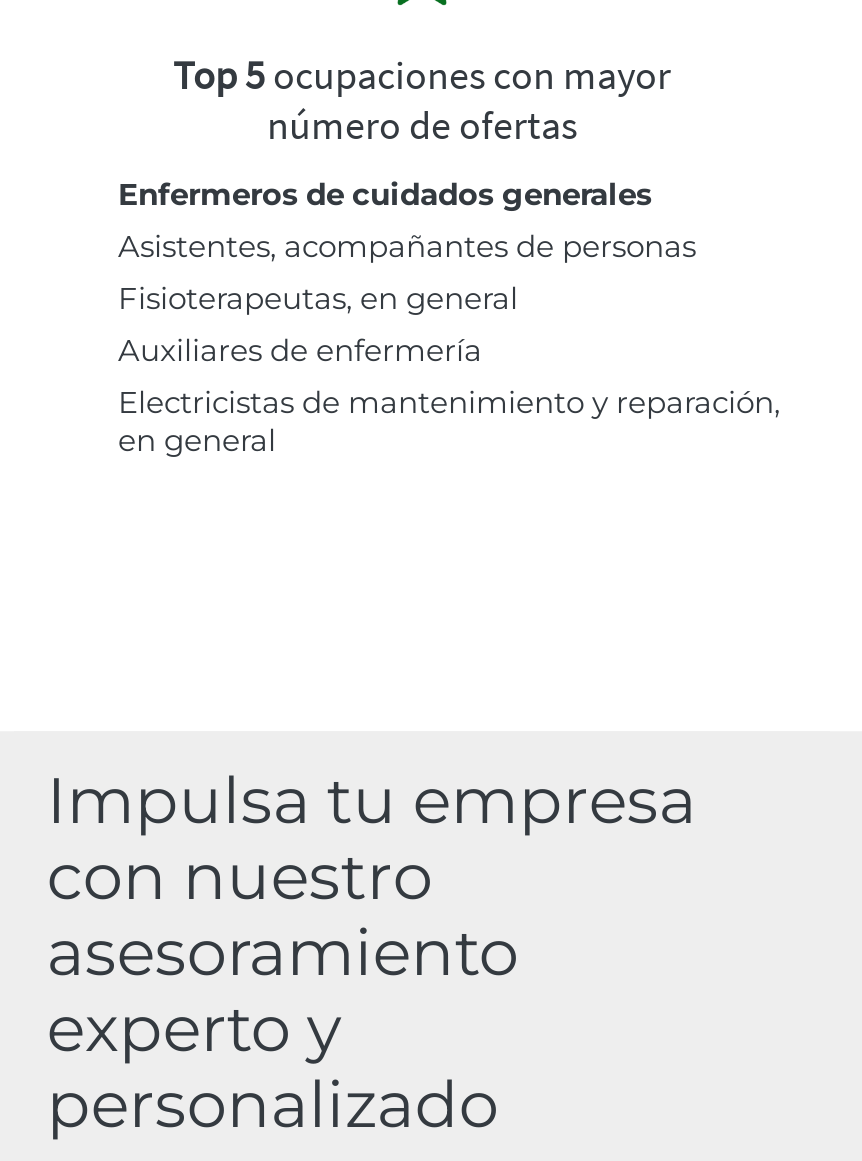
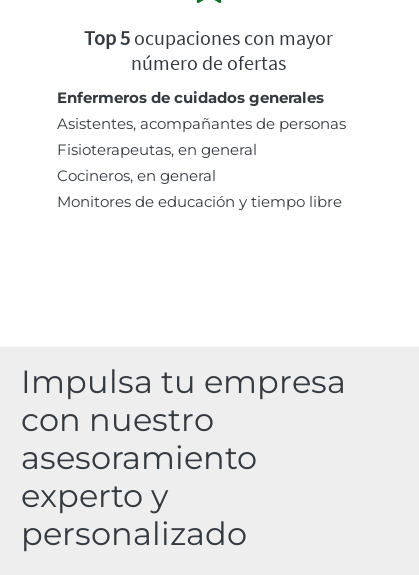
- Auxiliares de enfermería
- Electricistas de mantenimiento y reparación,
- en general
+ Cocineros, en general
+ Monitores de educación y tiempo libre
